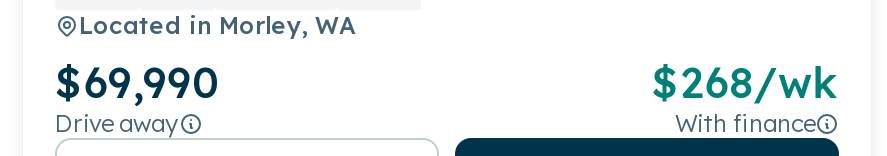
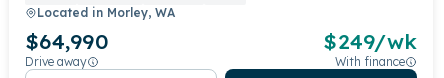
- $69,990
+ $64,990

- $268/wk
+ $249/wk
